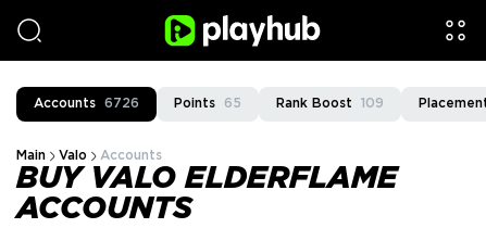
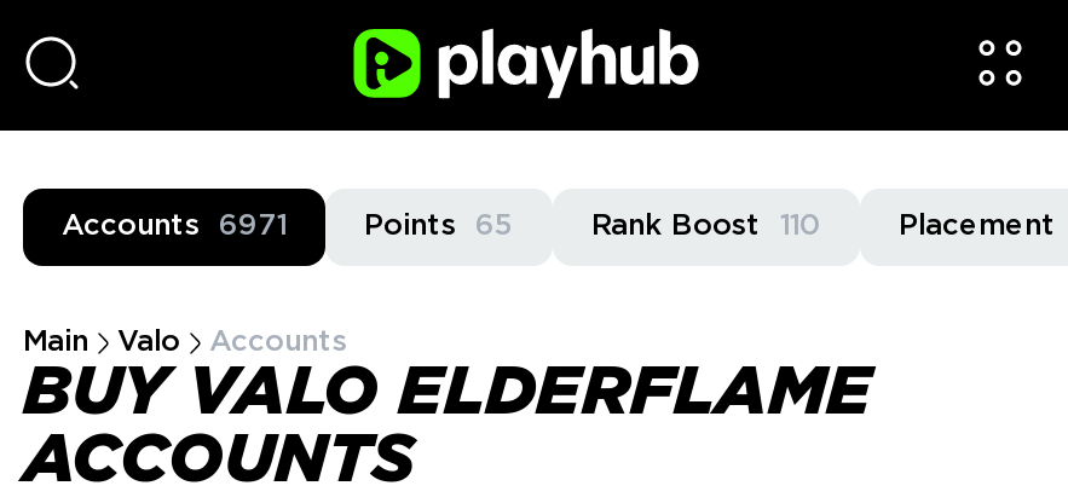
- Accounts 6726
+ Accounts 6971

- Rank Boost 109
+ Rank Boost 110
